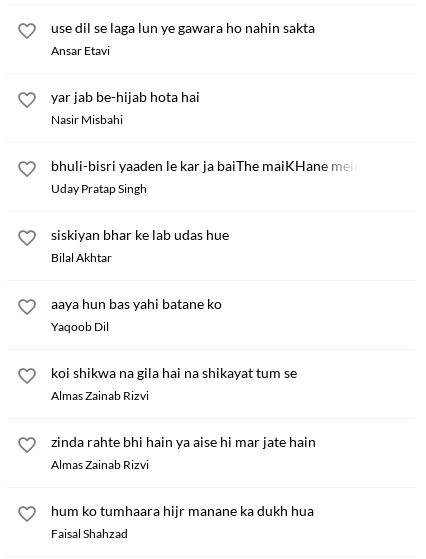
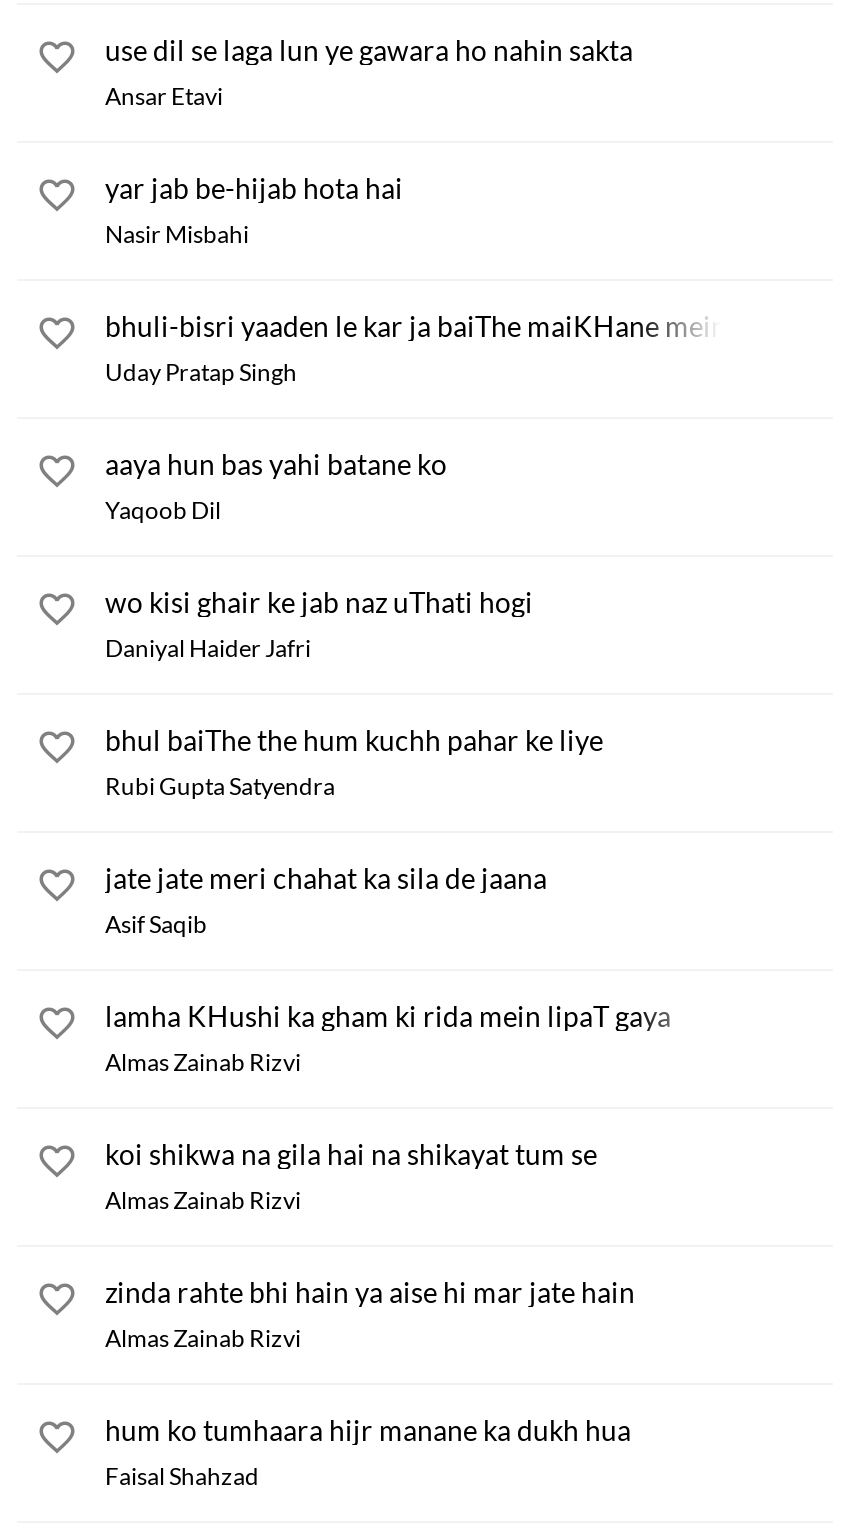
- siskiyan bhar ke lab udas hue
- Bilal Akhtar

moved up: aaya hun bas yahi batane ko | Yaqoob Dil

+ wo kisi ghair ke jab naz uThati hogi
+ Daniyal Haider Jafri
+ bhul baiThe the hum kuchh pahar ke liye
+ Rubi Gupta Satyendra
+ jate jate meri chahat ka sila de jaana
+ Asif Saqib
+ lamha KHushi ka gham ki rida mein lipaT gaya
+ Almas Zainab Rizvi
